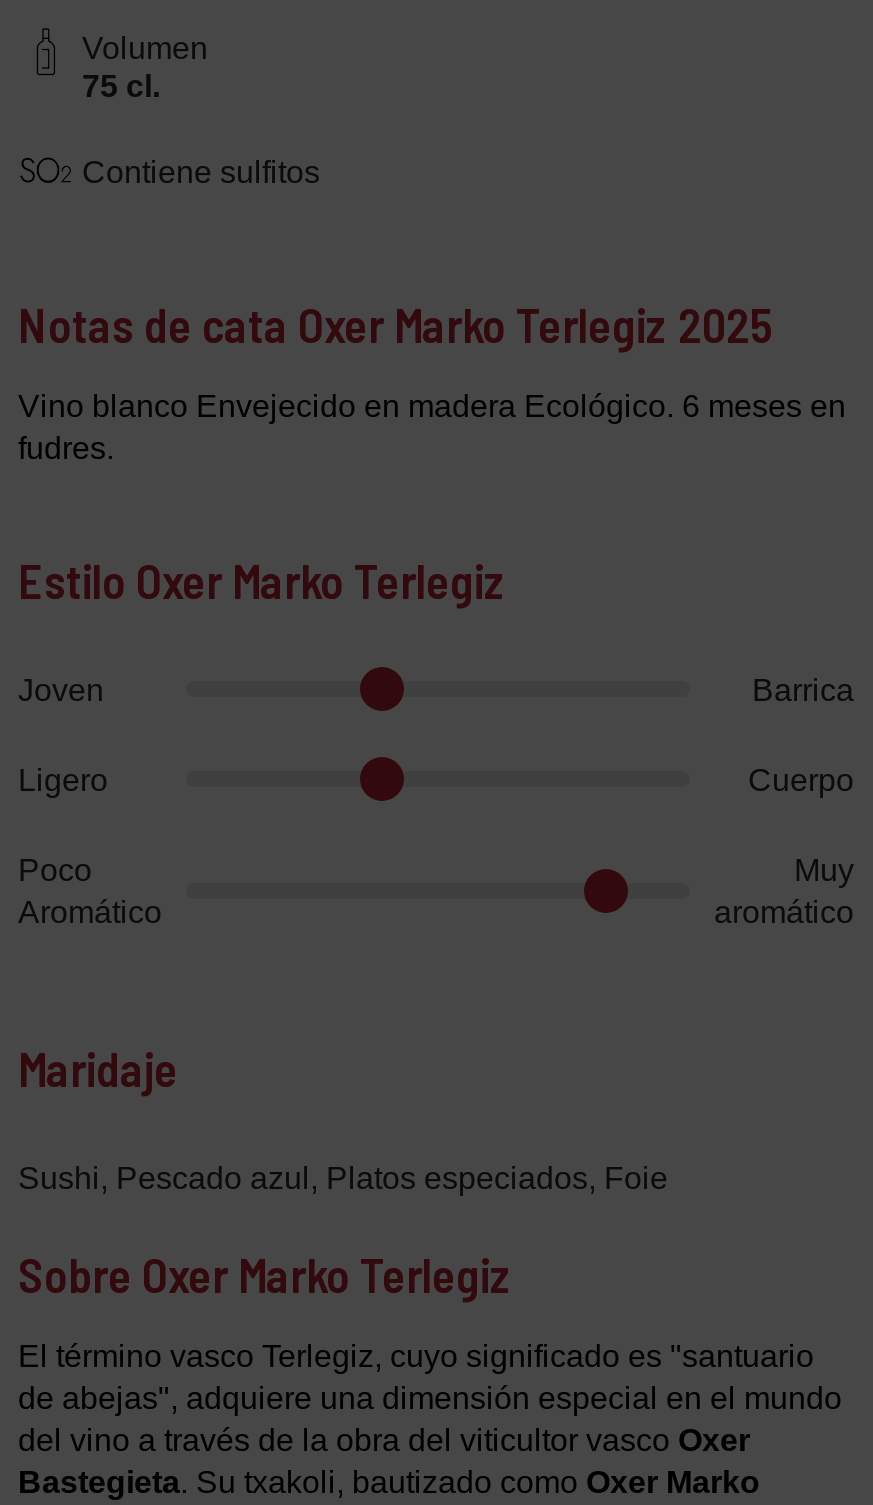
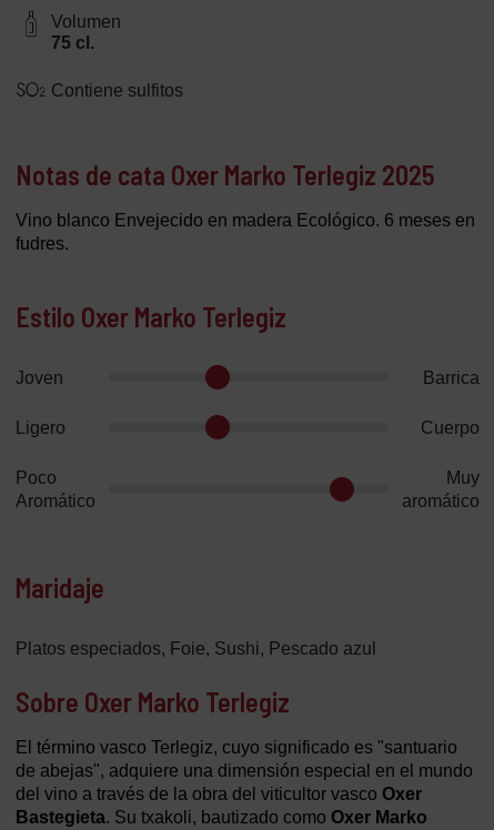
- Sushi, Pescado azul, Platos especiados, Foie
+ Platos especiados, Foie, Sushi, Pescado azul
